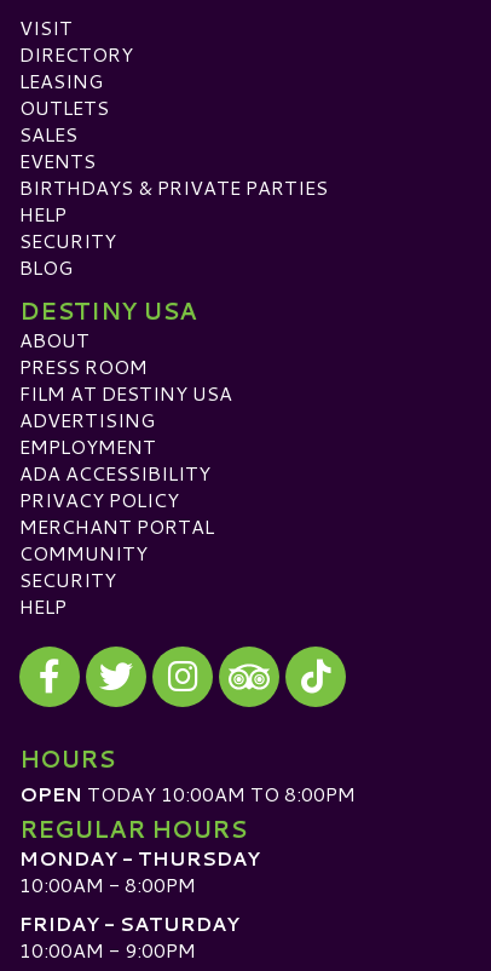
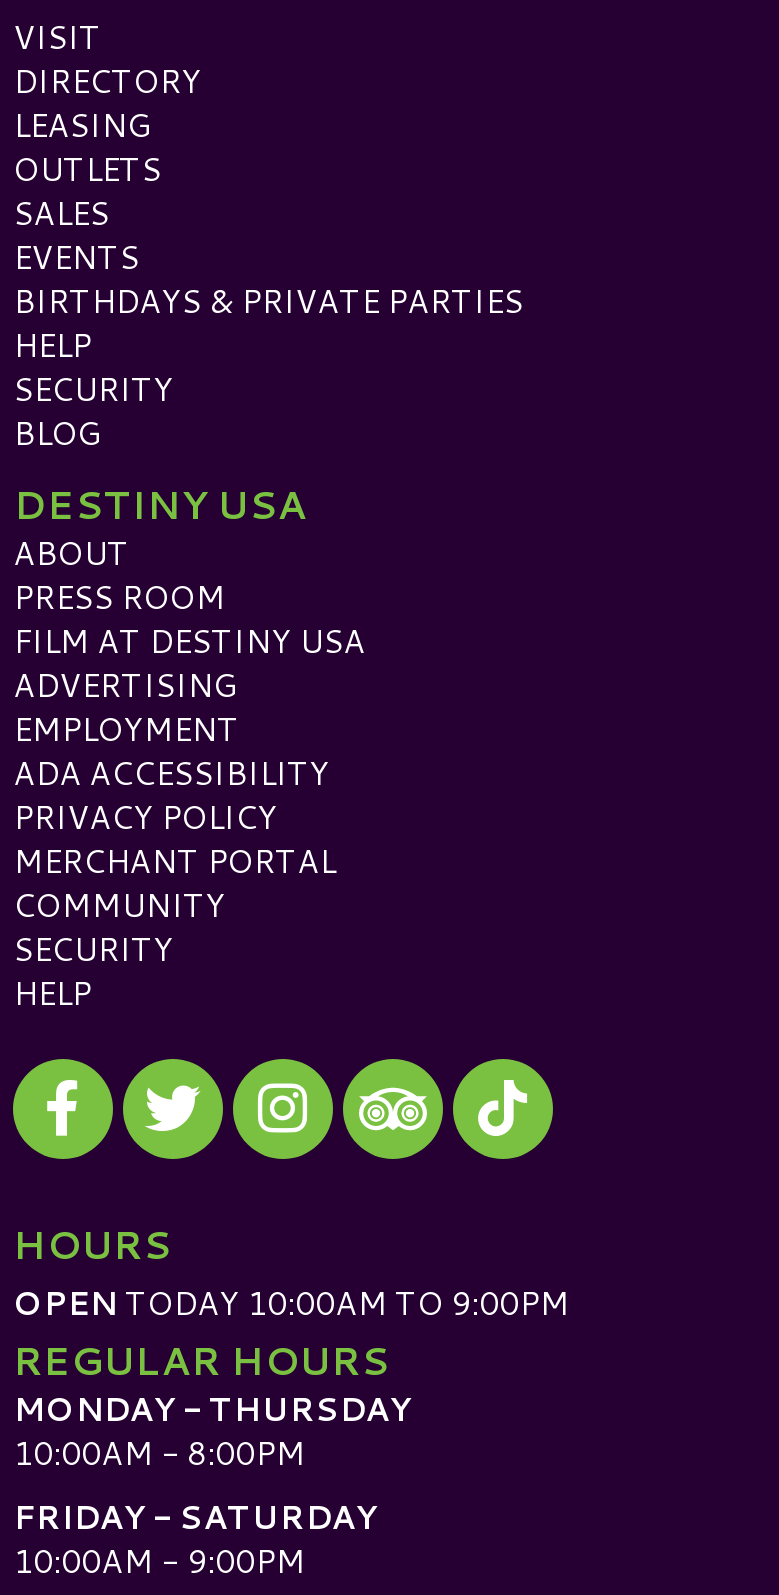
- OPEN TODAY 10:00AM TO 8:00PM
+ OPEN TODAY 10:00AM TO 9:00PM
